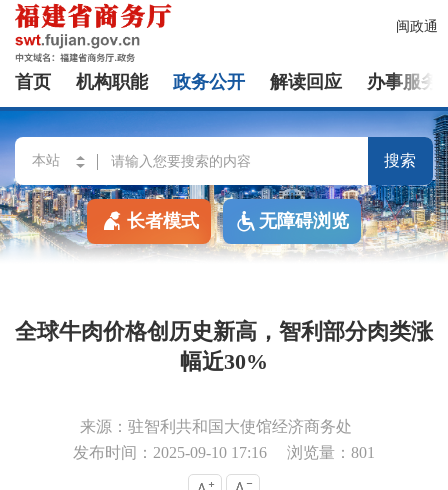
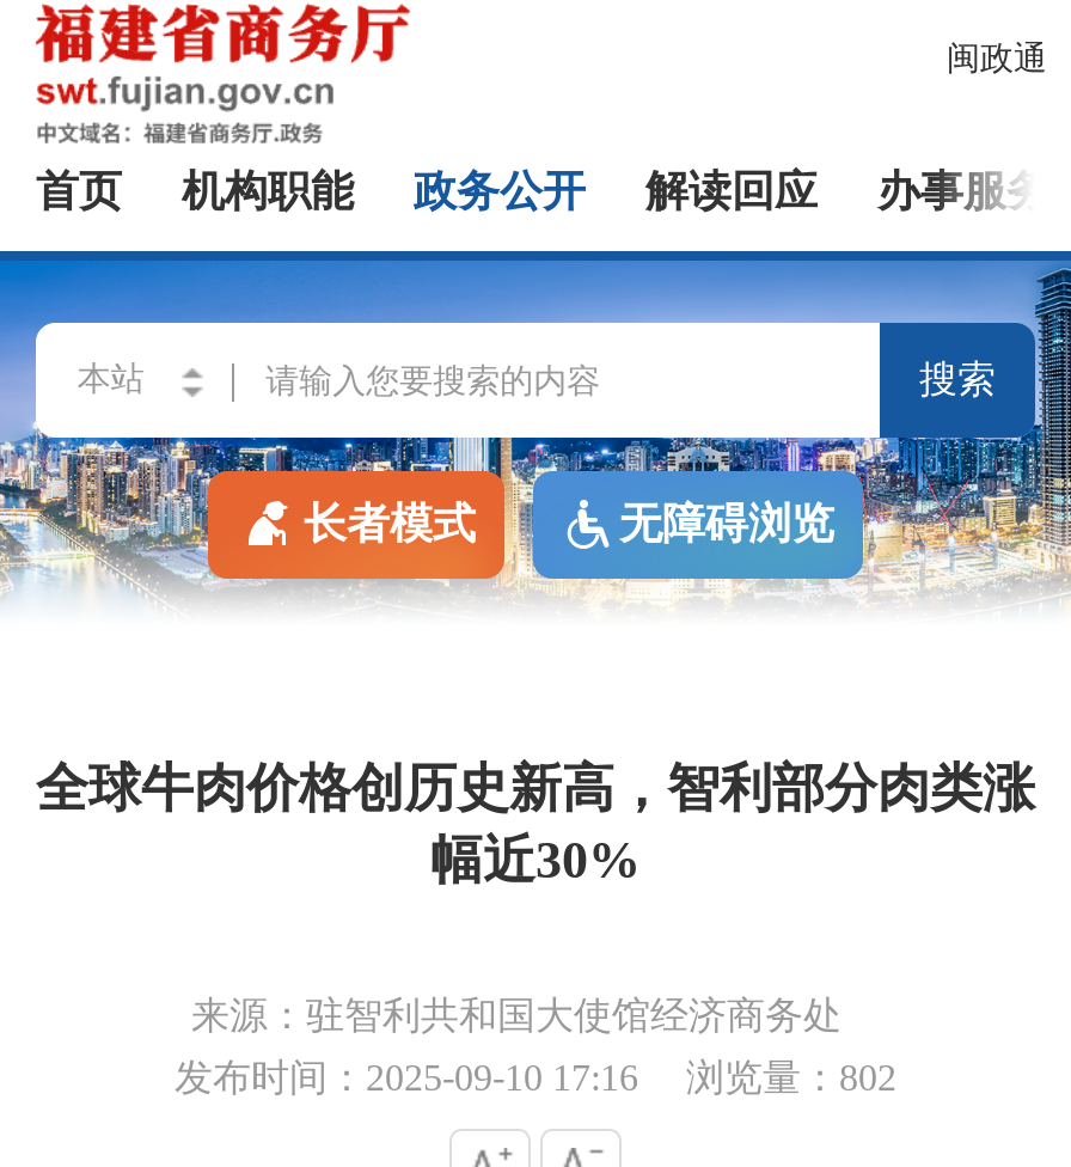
- 发布时间：2025-09-10 17:16 浏览量：801
+ 发布时间：2025-09-10 17:16 浏览量：802
